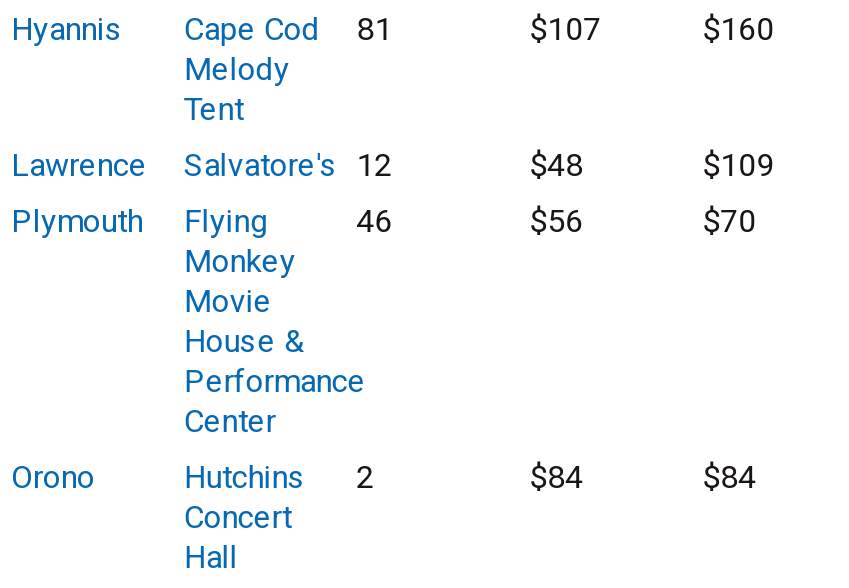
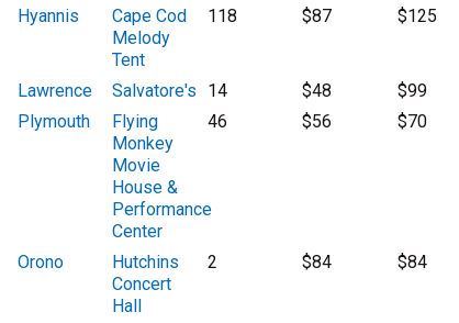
- Hyannis Cape Cod 81
+ Hyannis Cape Cod 118

- $107
+ $87

- $160
+ $125

- Lawrence Salvatore's 12
+ Lawrence Salvatore's 14

- $109
+ $99
